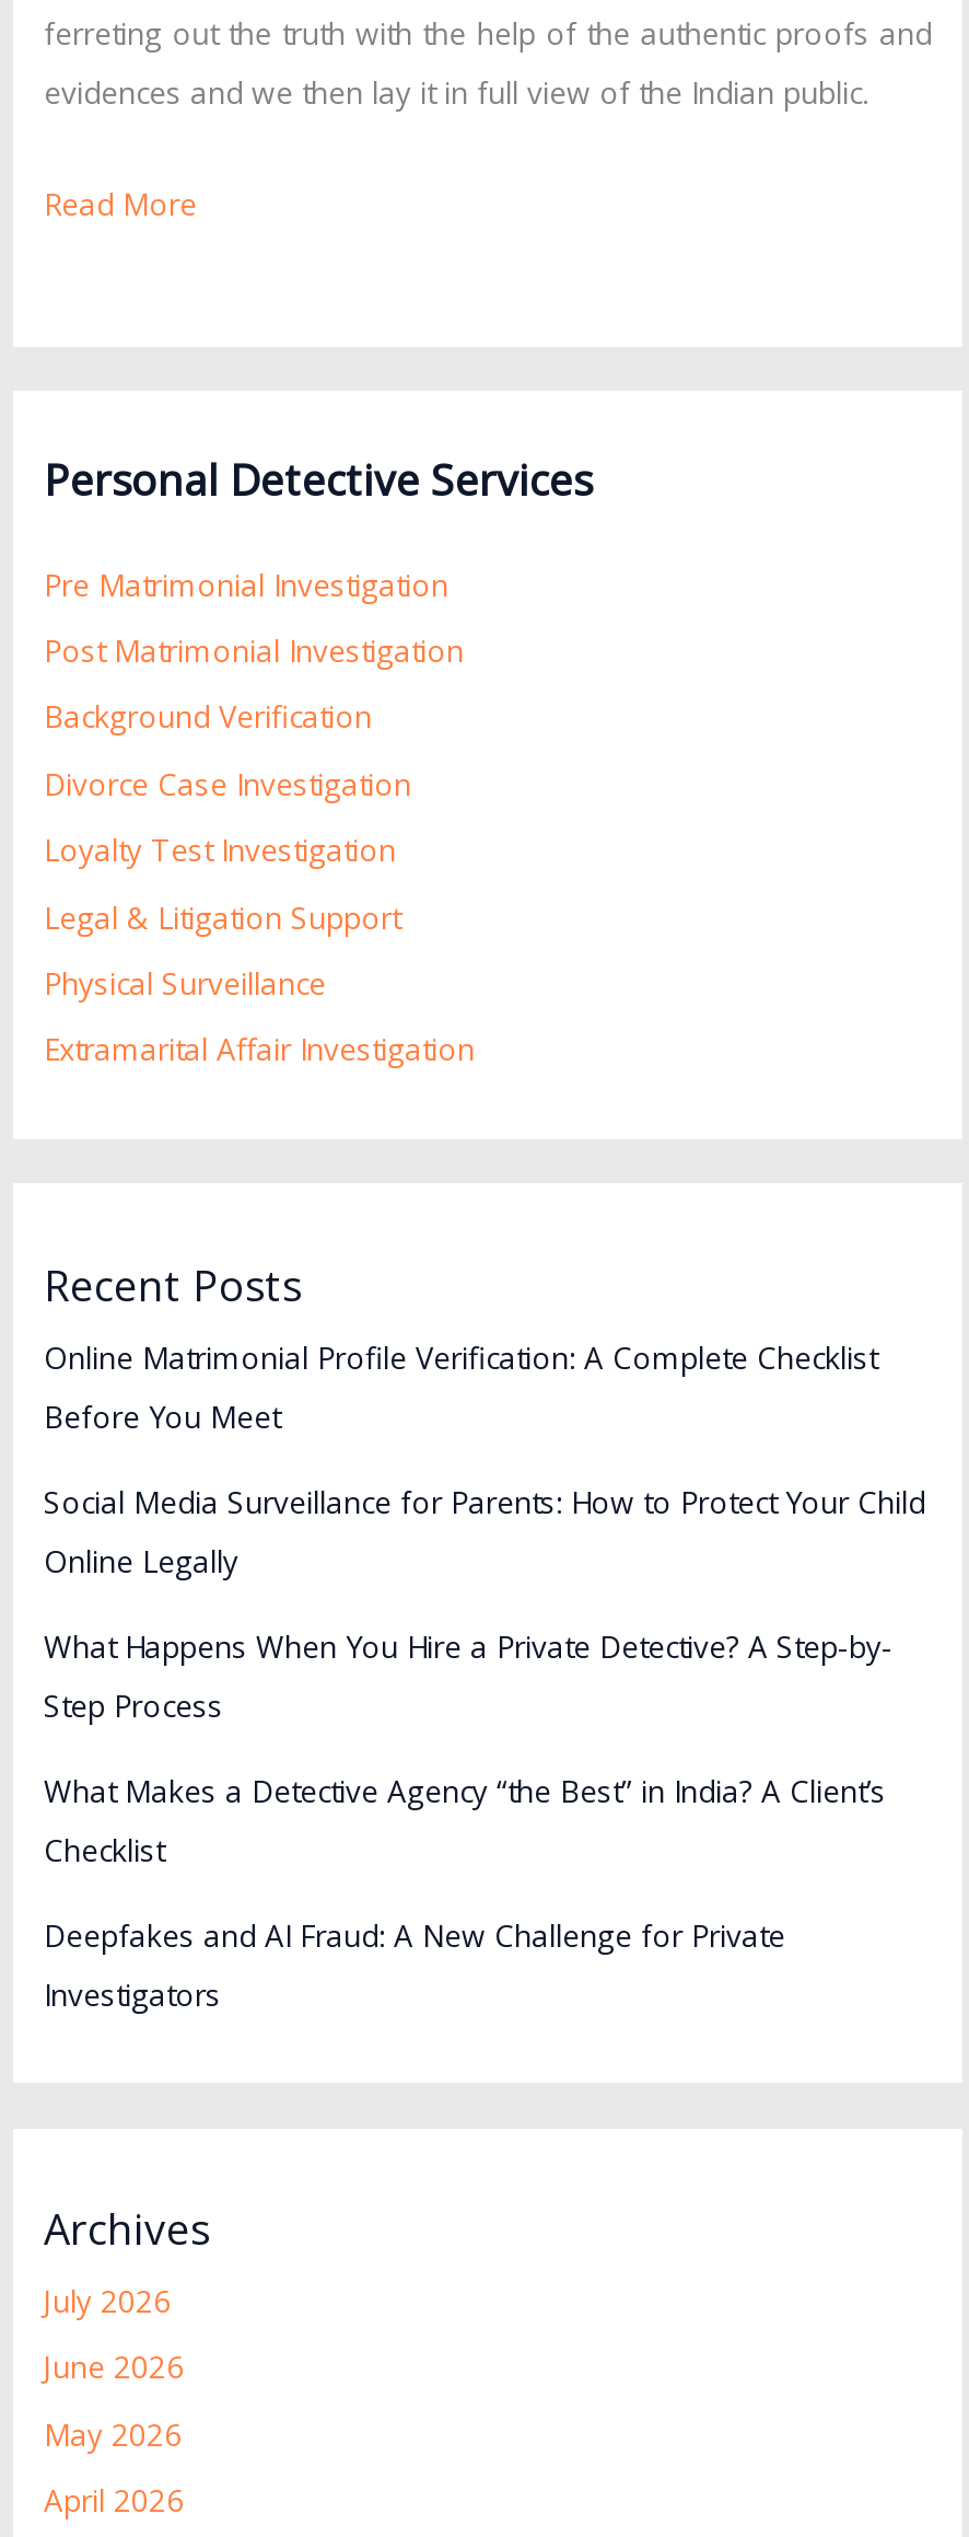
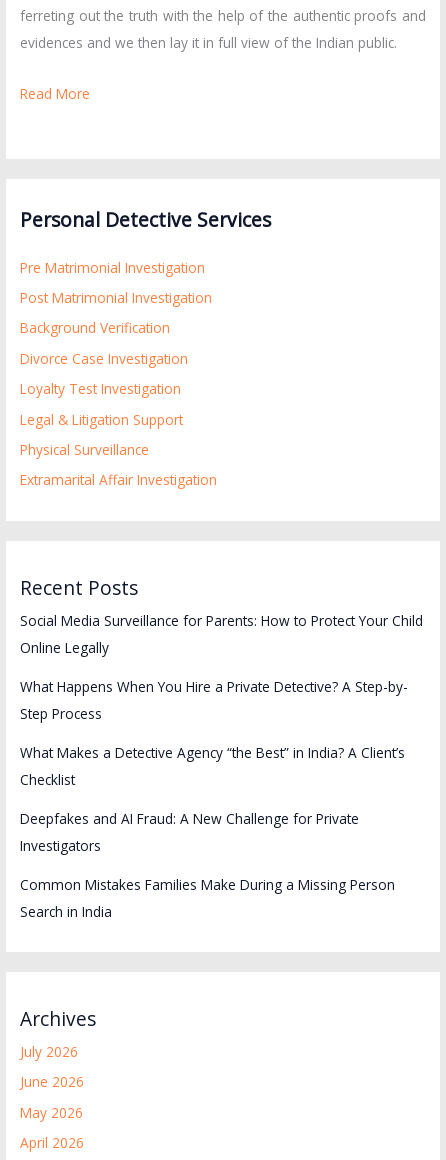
- Online Matrimonial Profile Verification: A Complete Checklist
- Before You Meet

moved up: Social Media Surveillance for Parents: How to Protect Your Child | Online Legally | What Happens When You Hire a Private Detective? A Step-by- | Step Process | What Makes a Detective Agency “the Best” in India? A Client’s | Checklist | Deepfakes and AI Fraud: A New Challenge for Private | Investigators

+ Common Mistakes Families Make During a Missing Person
+ Search in India
